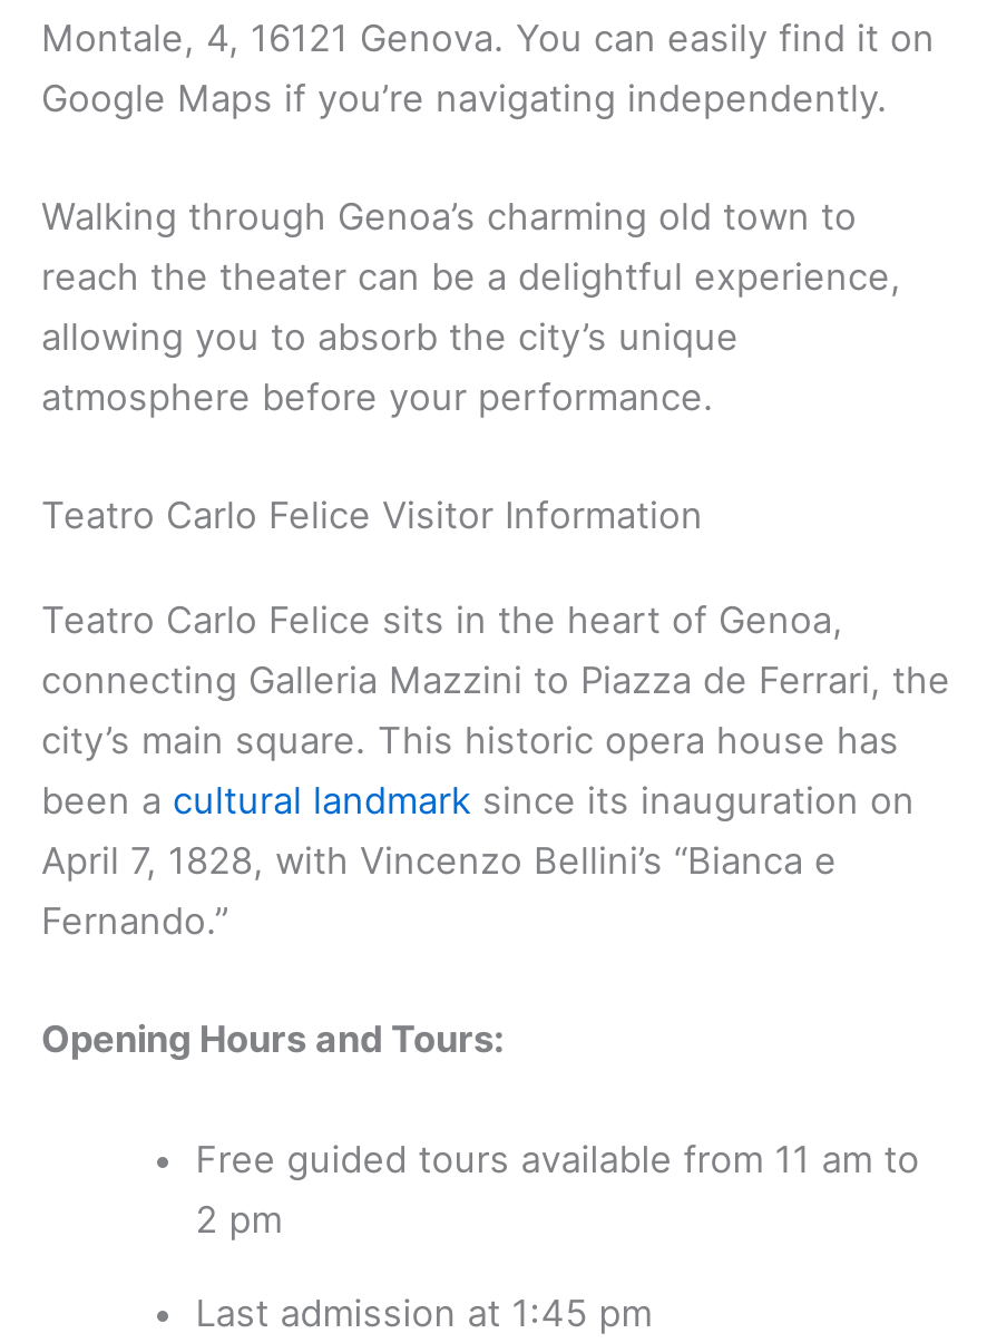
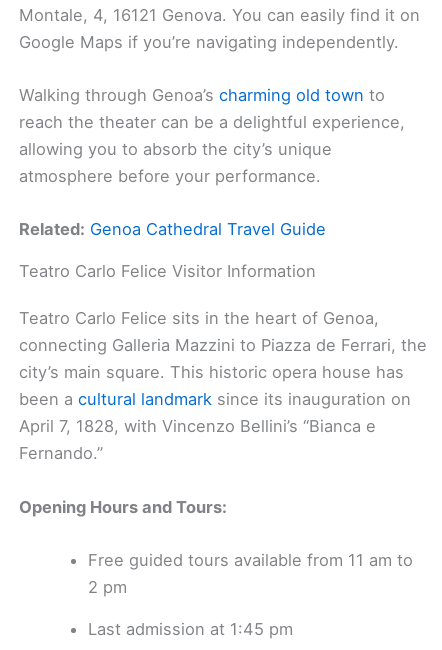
+ Related: Genoa Cathedral Travel Guide
